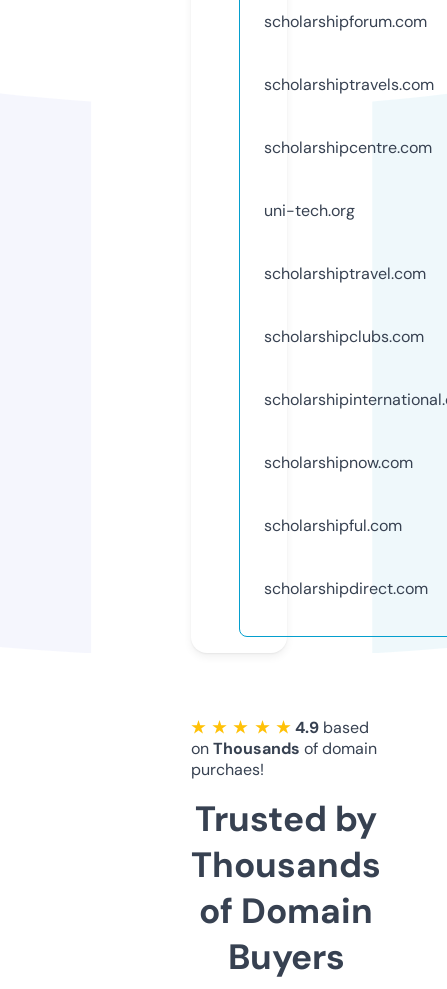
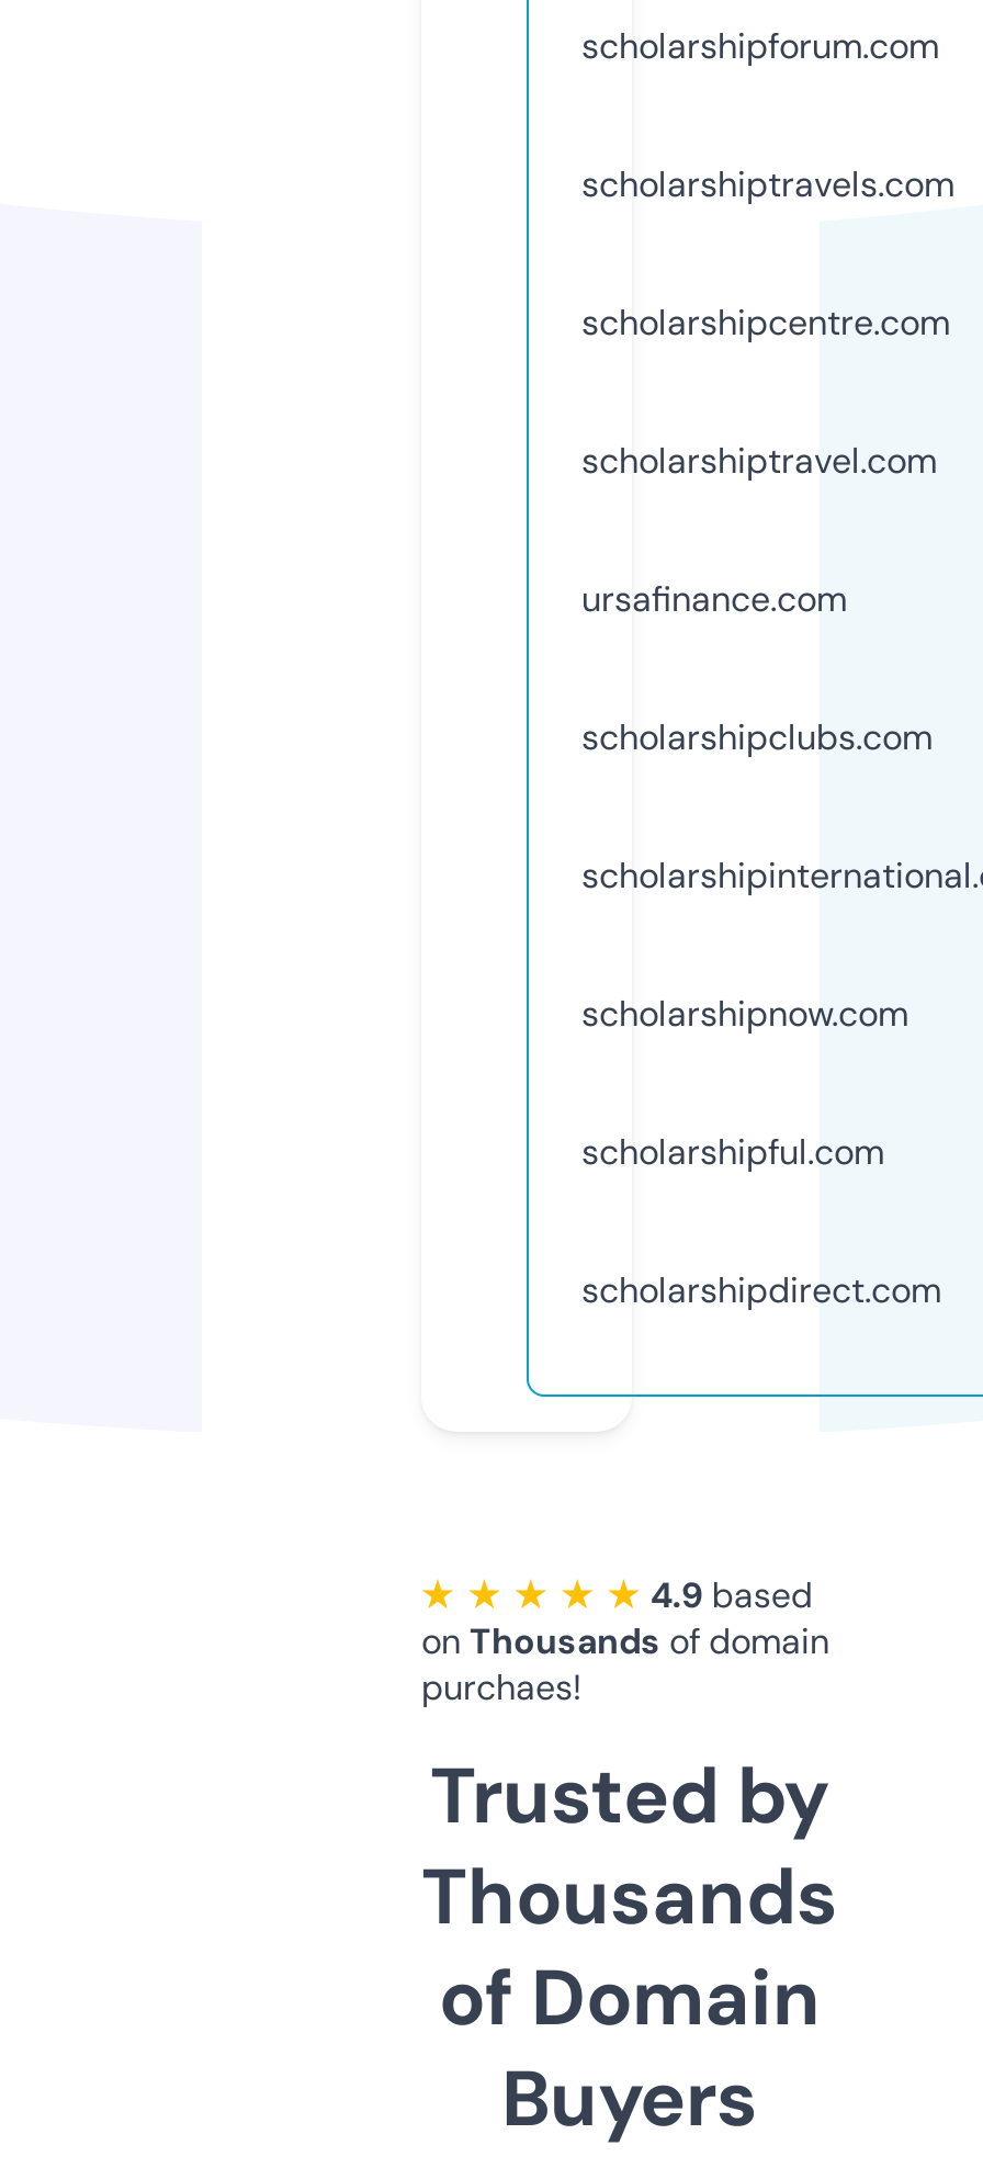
- uni-tech.org

moved up: scholarshiptravel.com

+ ursafinance.com
